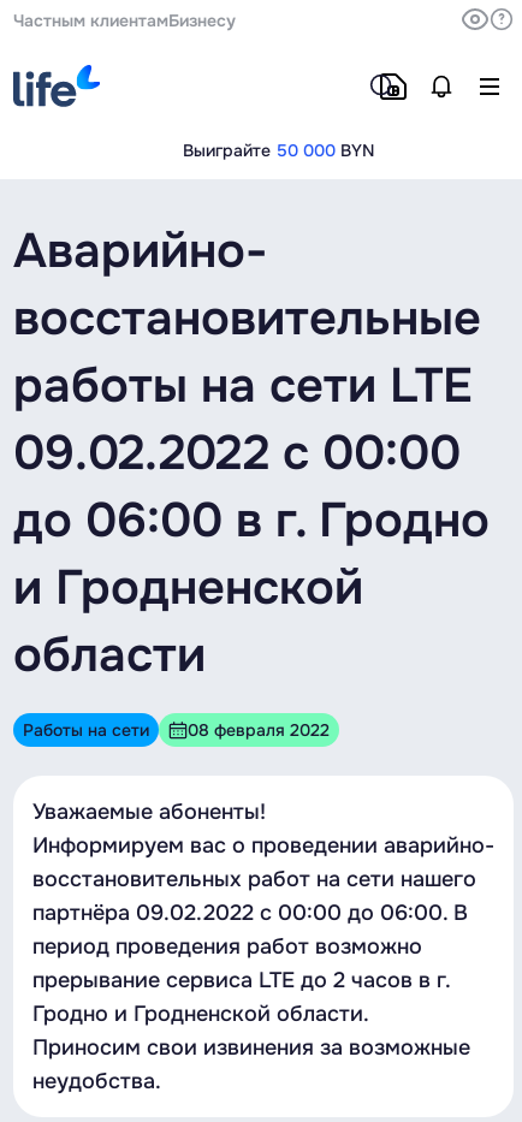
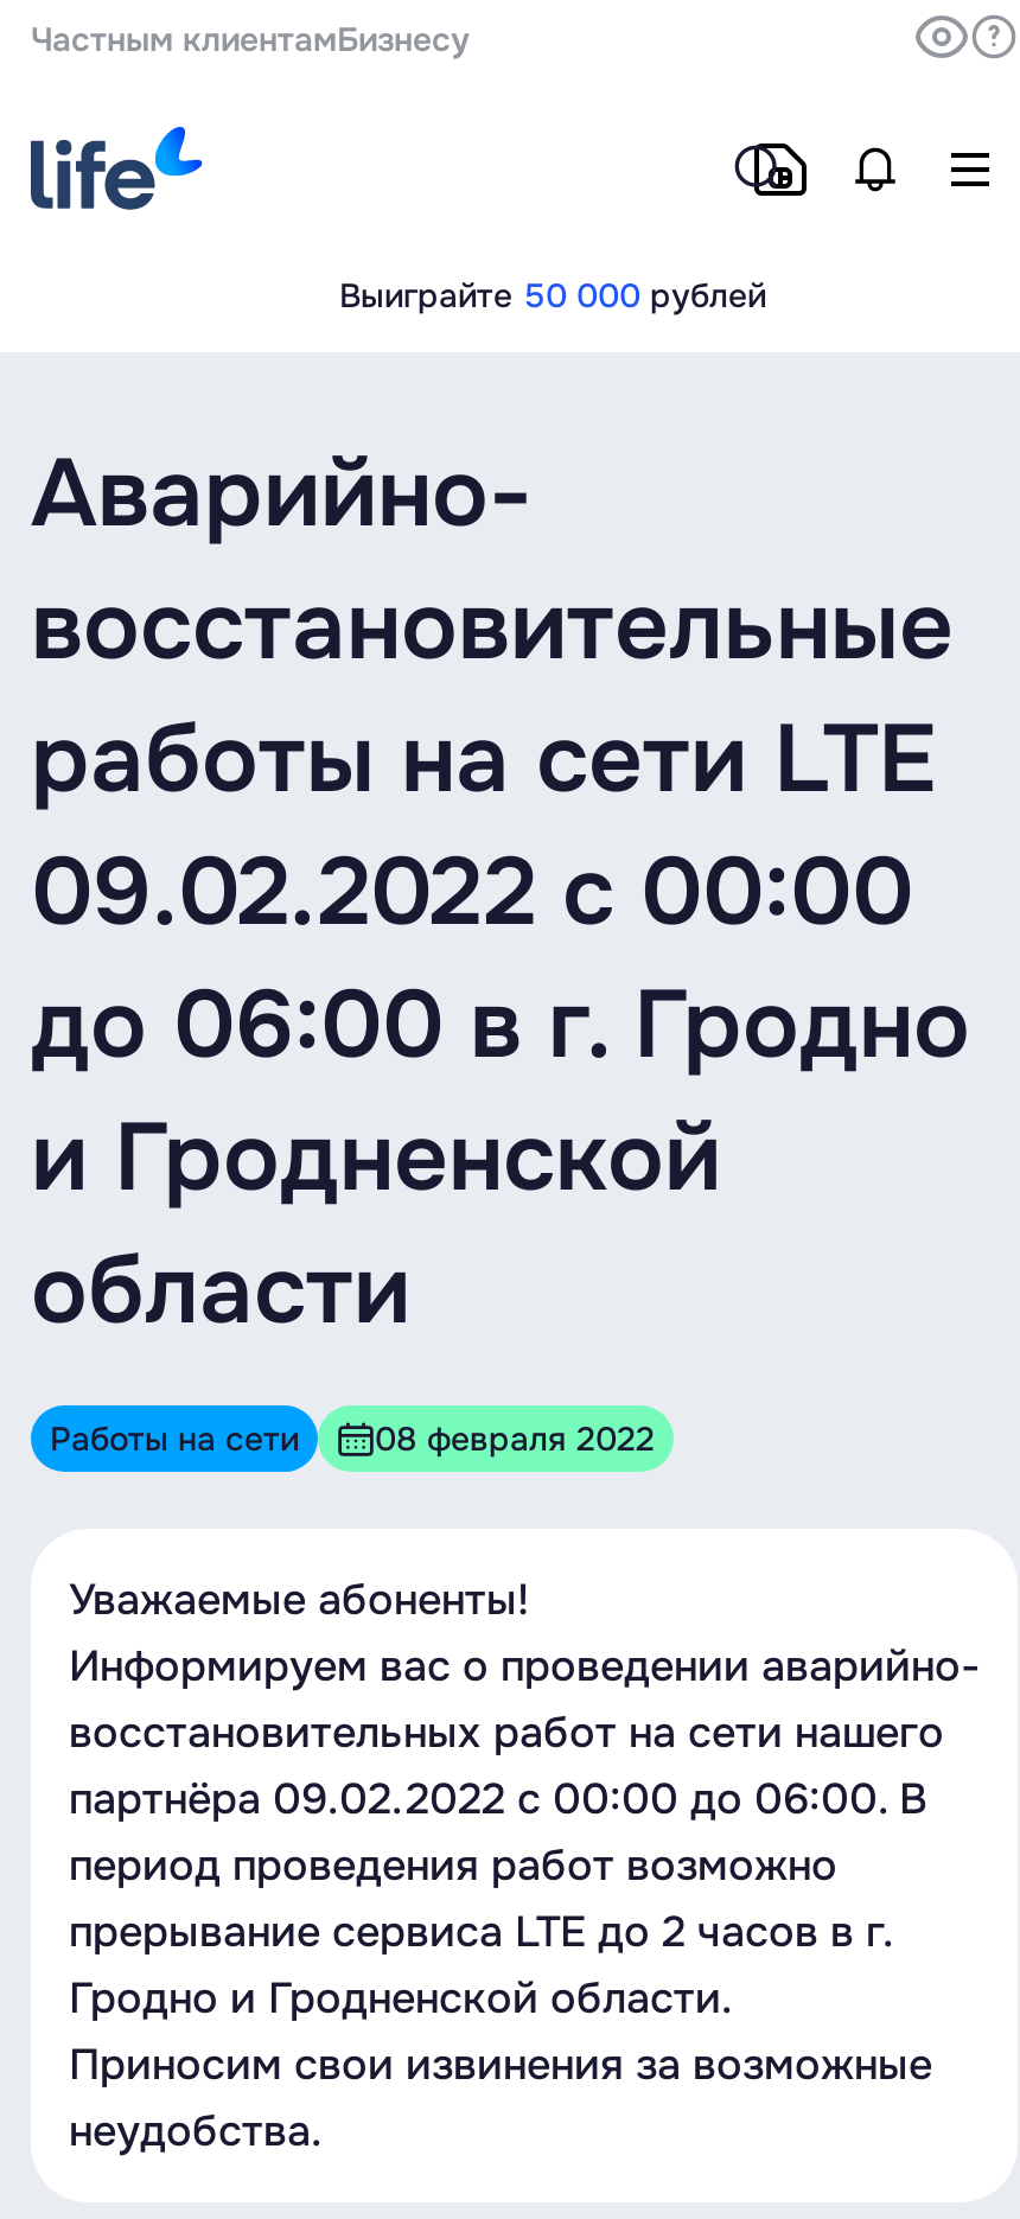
- Выиграйте 50 000 BYN
+ Выиграйте 50 000 рублей
